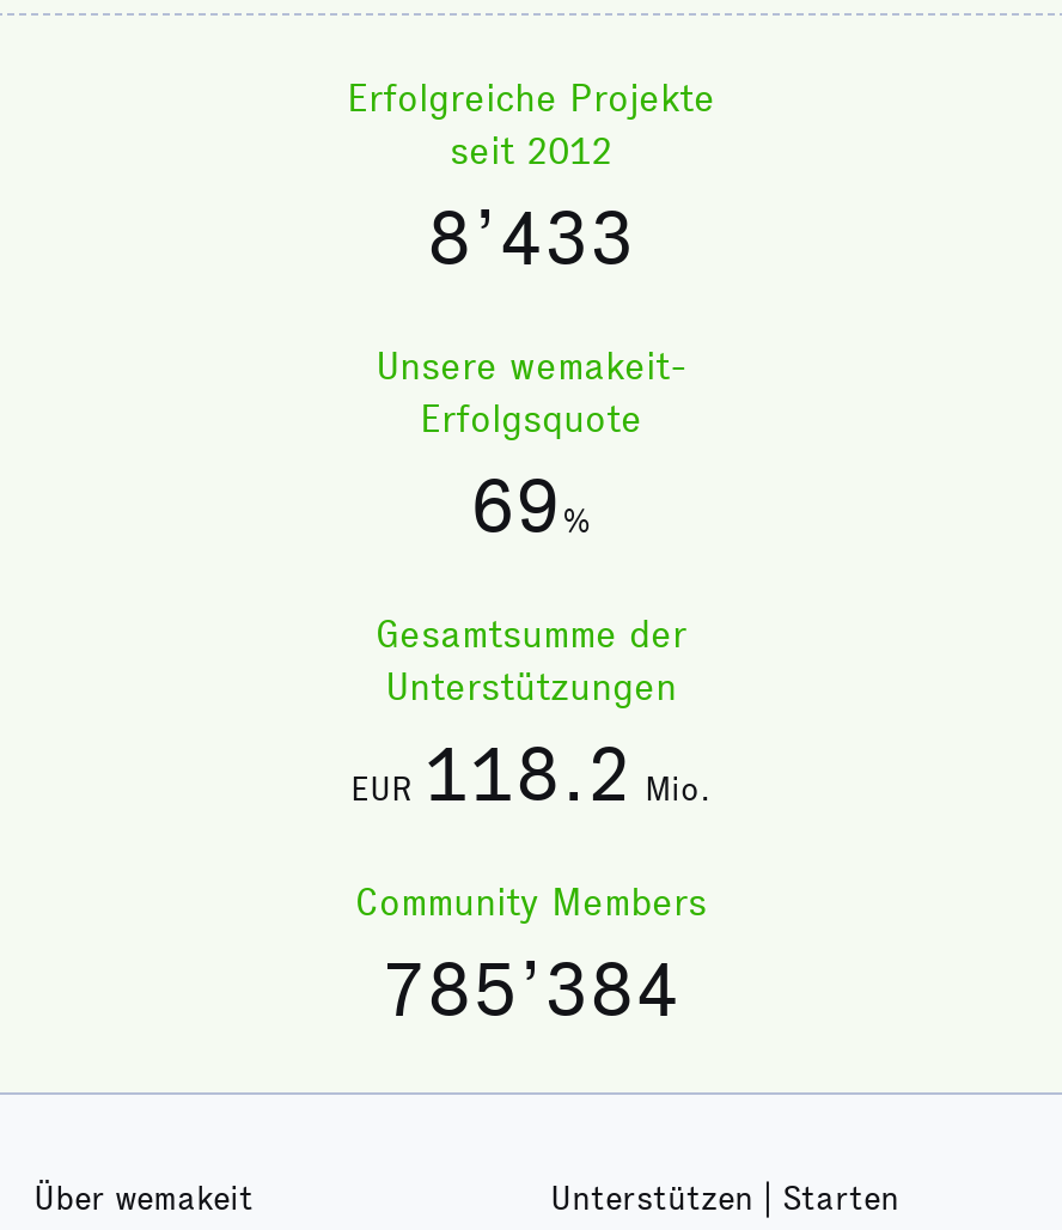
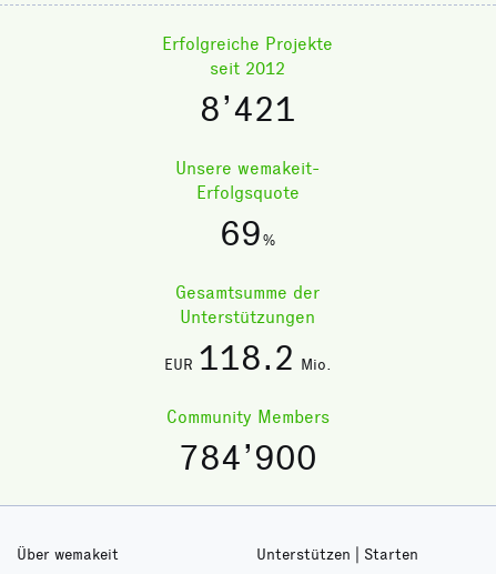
- 8’433
+ 8’421

- 785’384
+ 784’900
